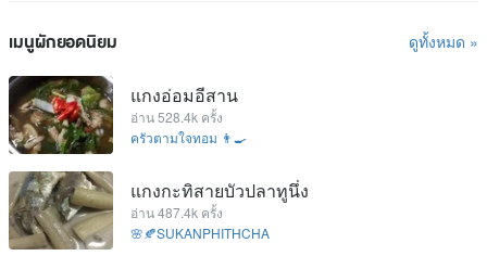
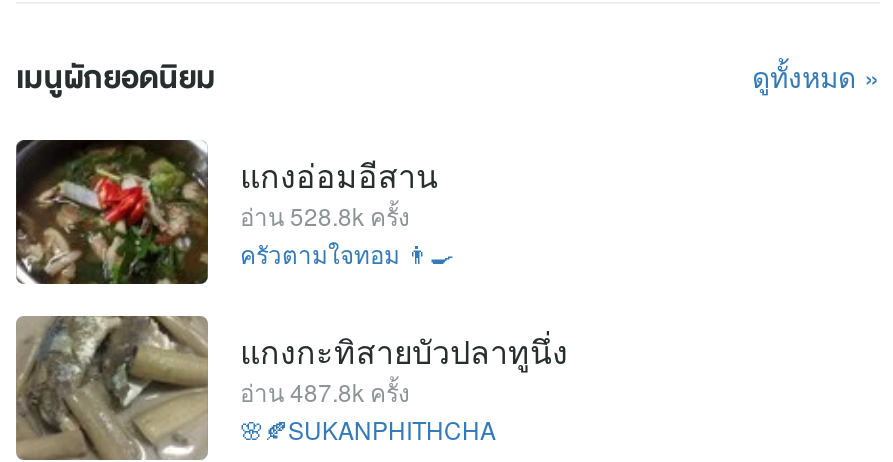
- อ่าน 528.4k ครั้ง
+ อ่าน 528.8k ครั้ง

- อ่าน 487.4k ครั้ง
+ อ่าน 487.8k ครั้ง
